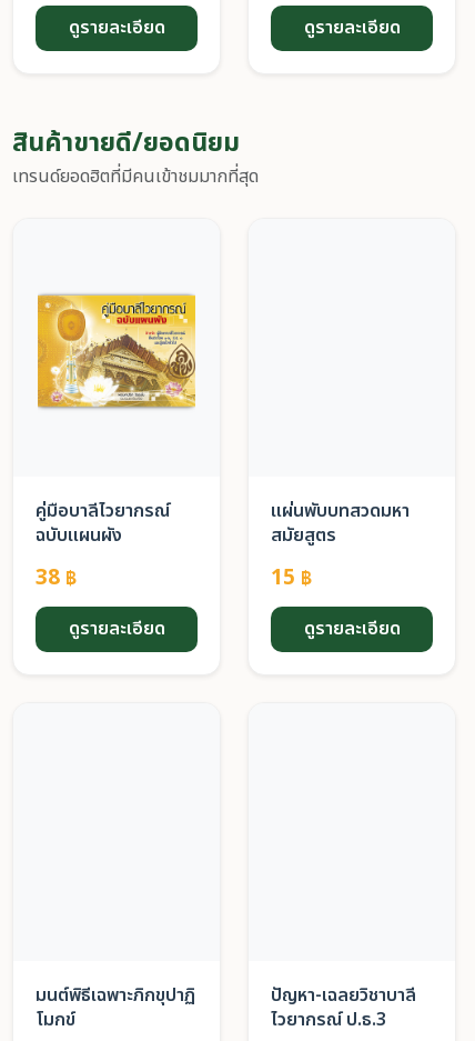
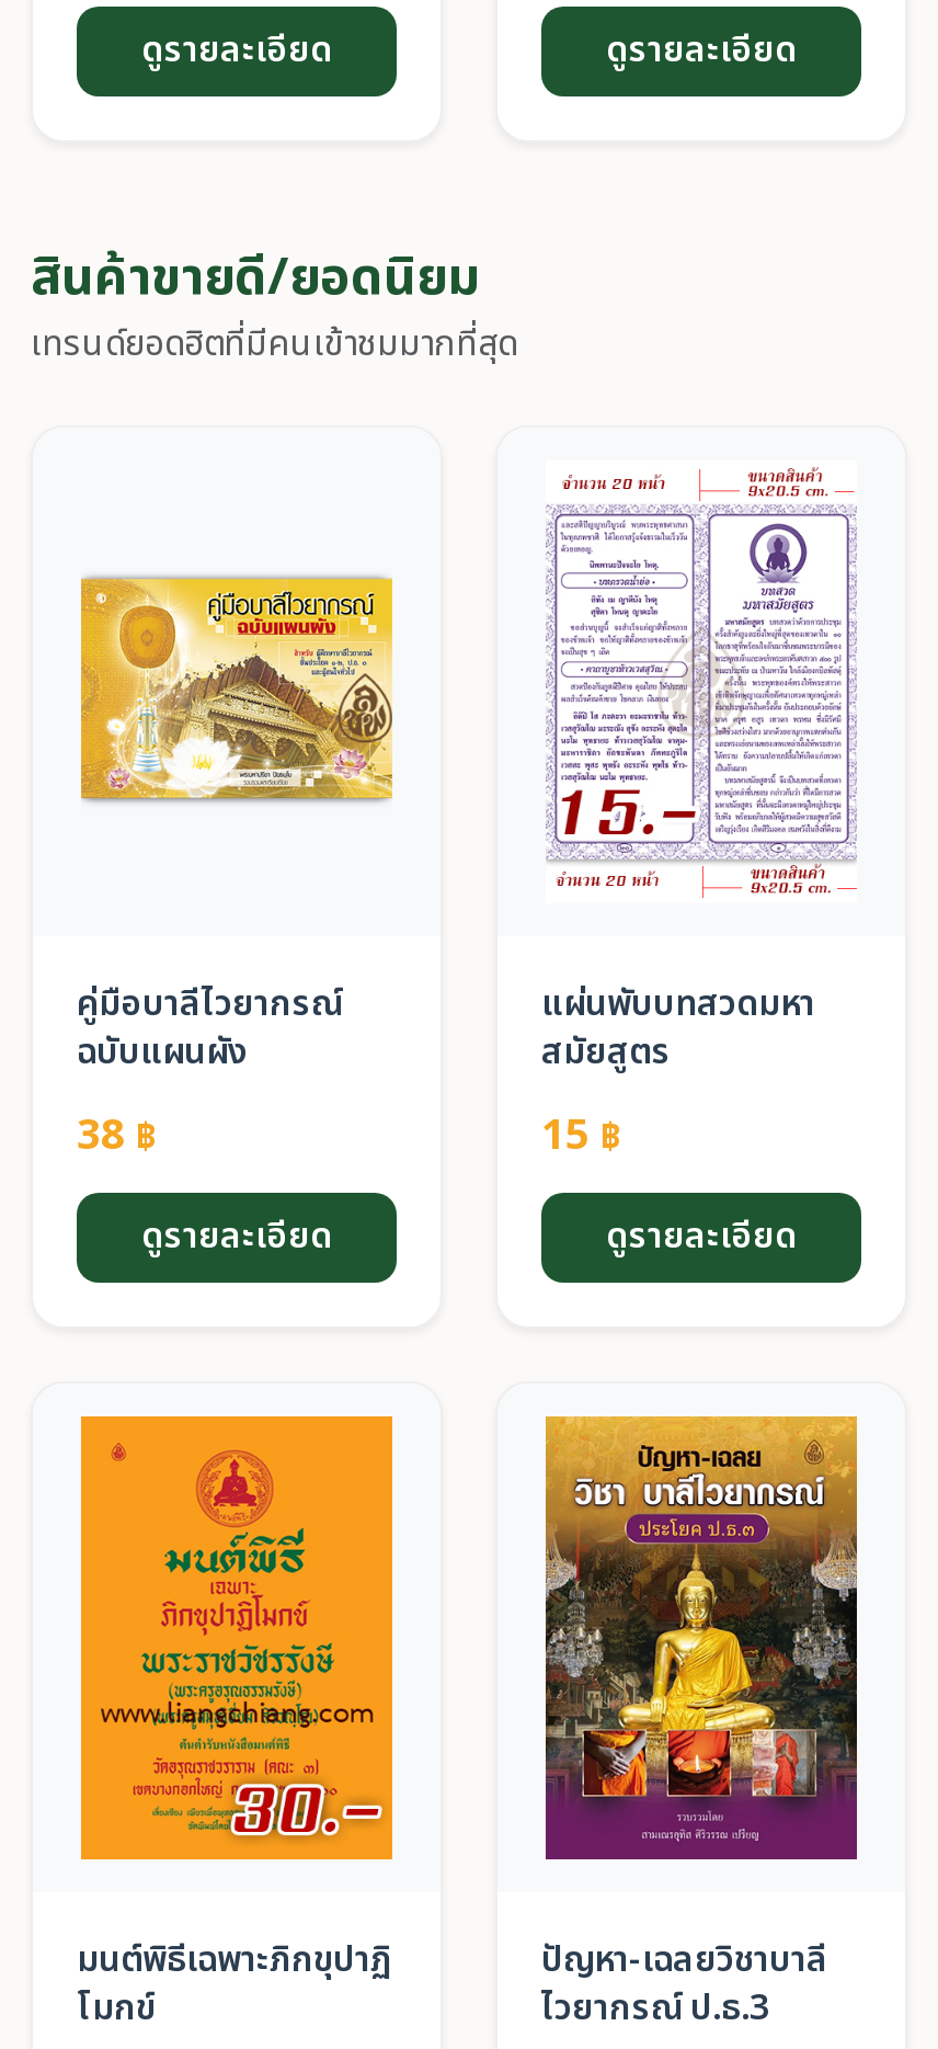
+ [image]

+ [image]

+ [image]
